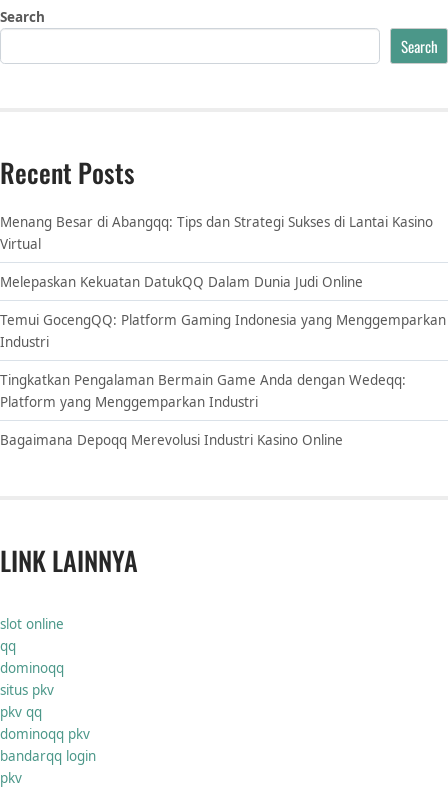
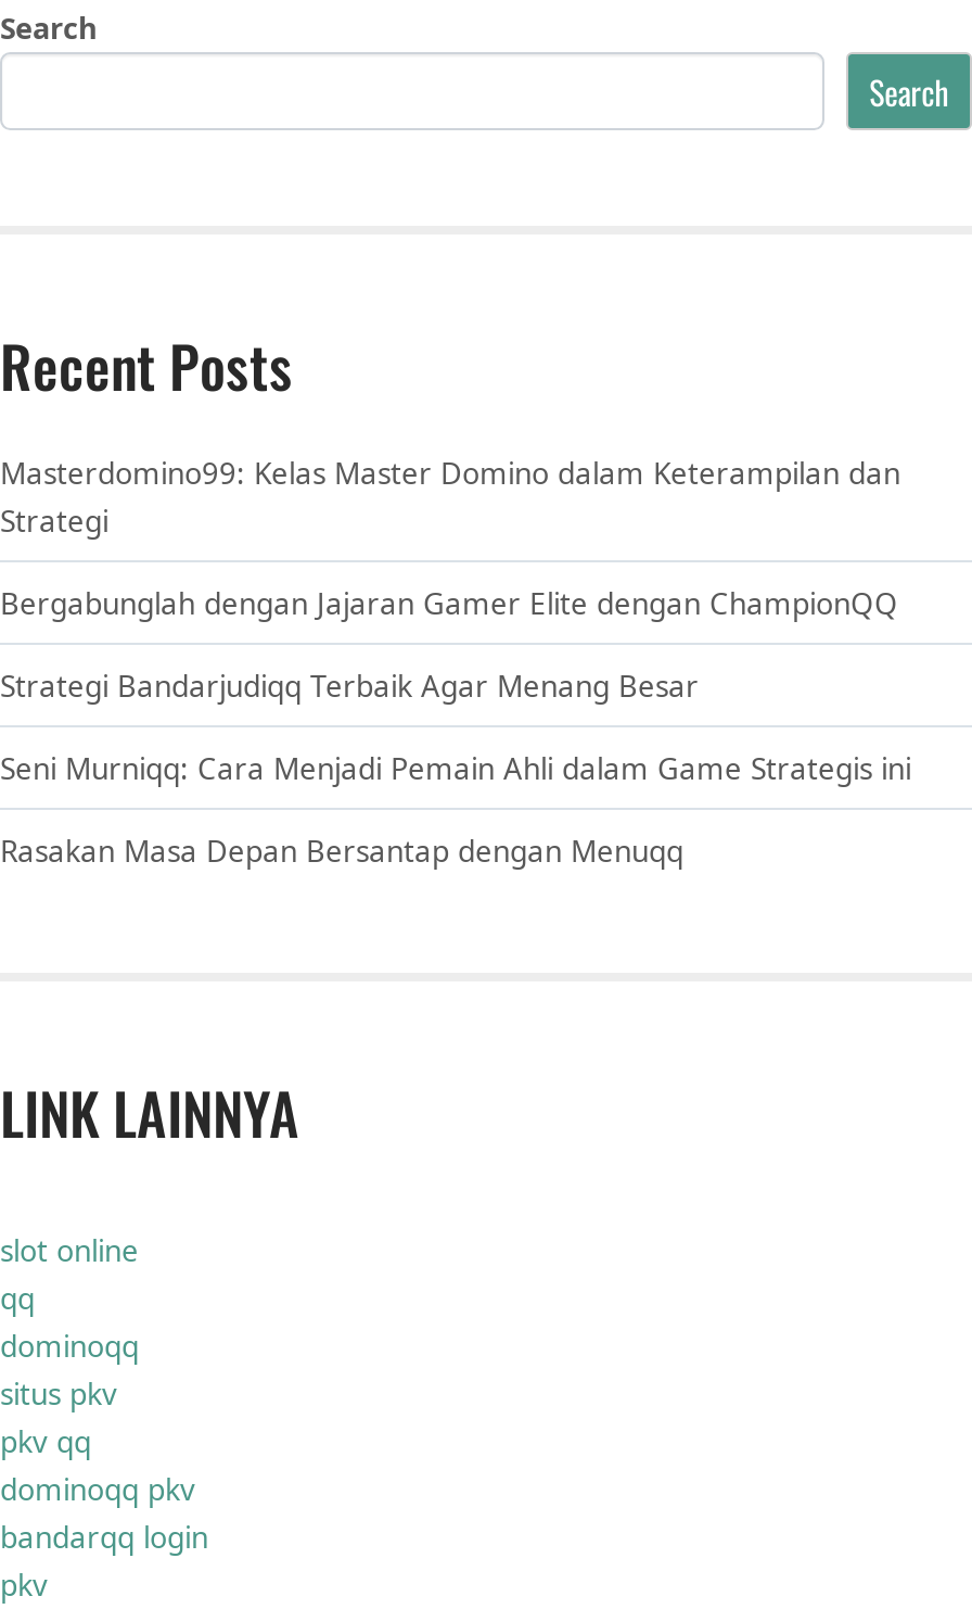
- Menang Besar di Abangqq: Tips dan Strategi Sukses di Lantai Kasino
- Virtual
+ Masterdomino99: Kelas Master Domino dalam Keterampilan dan
+ Strategi

- Melepaskan Kekuatan DatukQQ Dalam Dunia Judi Online
+ Bergabunglah dengan Jajaran Gamer Elite dengan ChampionQQ

- Temui GocengQQ: Platform Gaming Indonesia yang Menggemparkan
- Industri
+ Strategi Bandarjudiqq Terbaik Agar Menang Besar

- Tingkatkan Pengalaman Bermain Game Anda dengan Wedeqq:
- Platform yang Menggemparkan Industri
+ Seni Murniqq: Cara Menjadi Pemain Ahli dalam Game Strategis ini

- Bagaimana Depoqq Merevolusi Industri Kasino Online
+ Rasakan Masa Depan Bersantap dengan Menuqq
